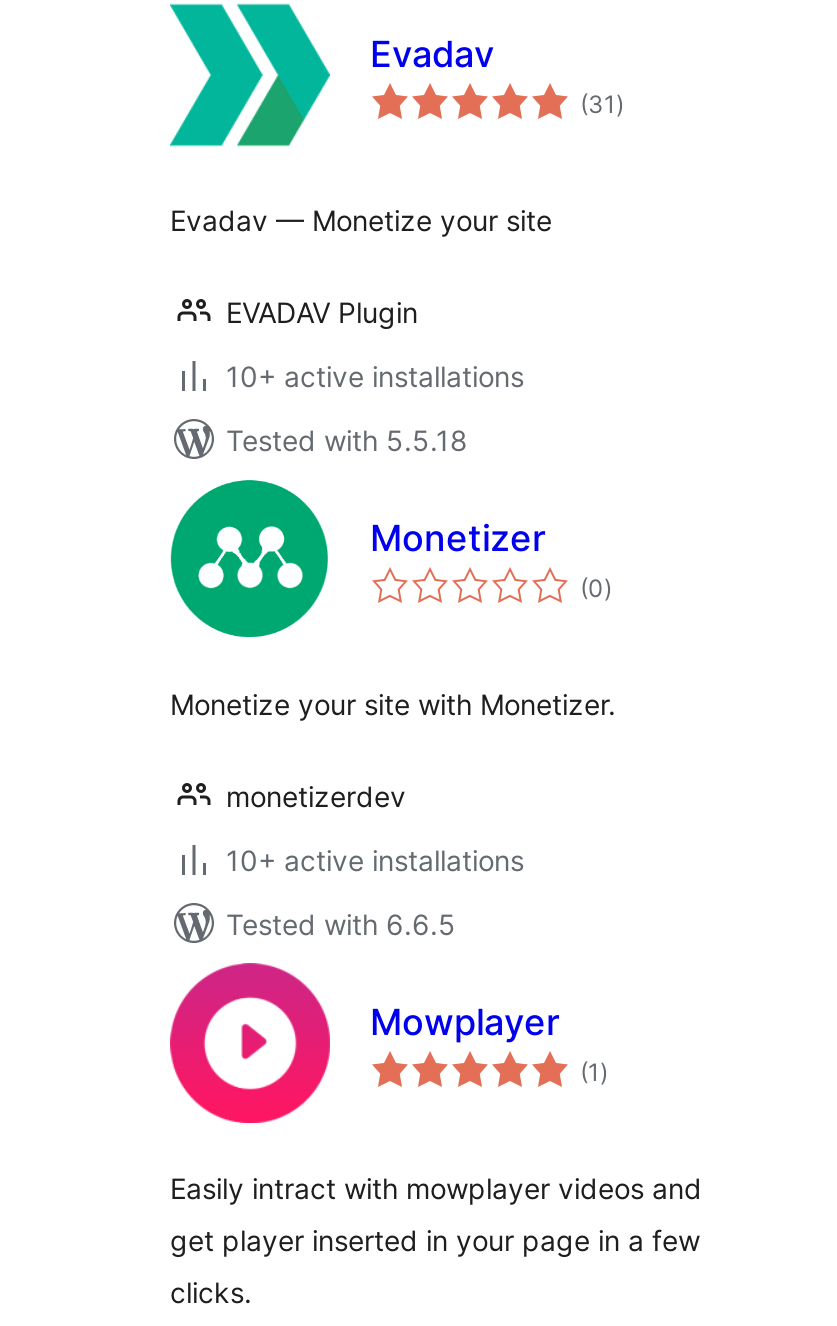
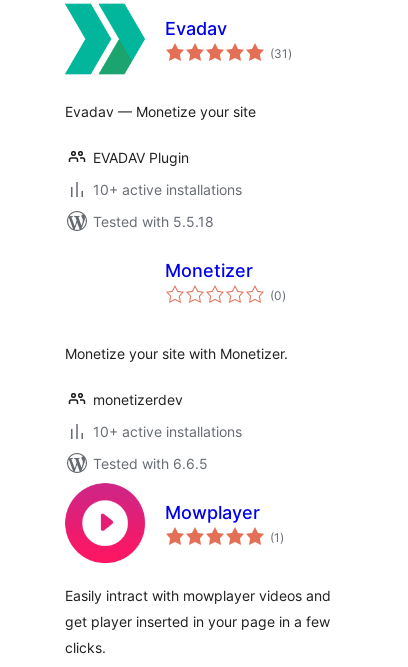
- [image]
